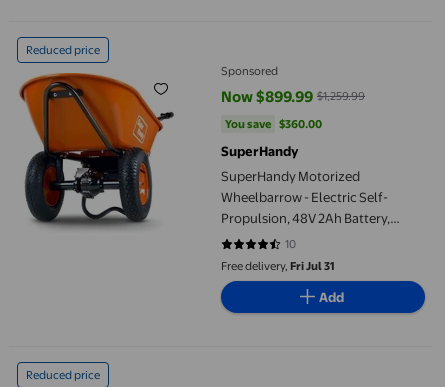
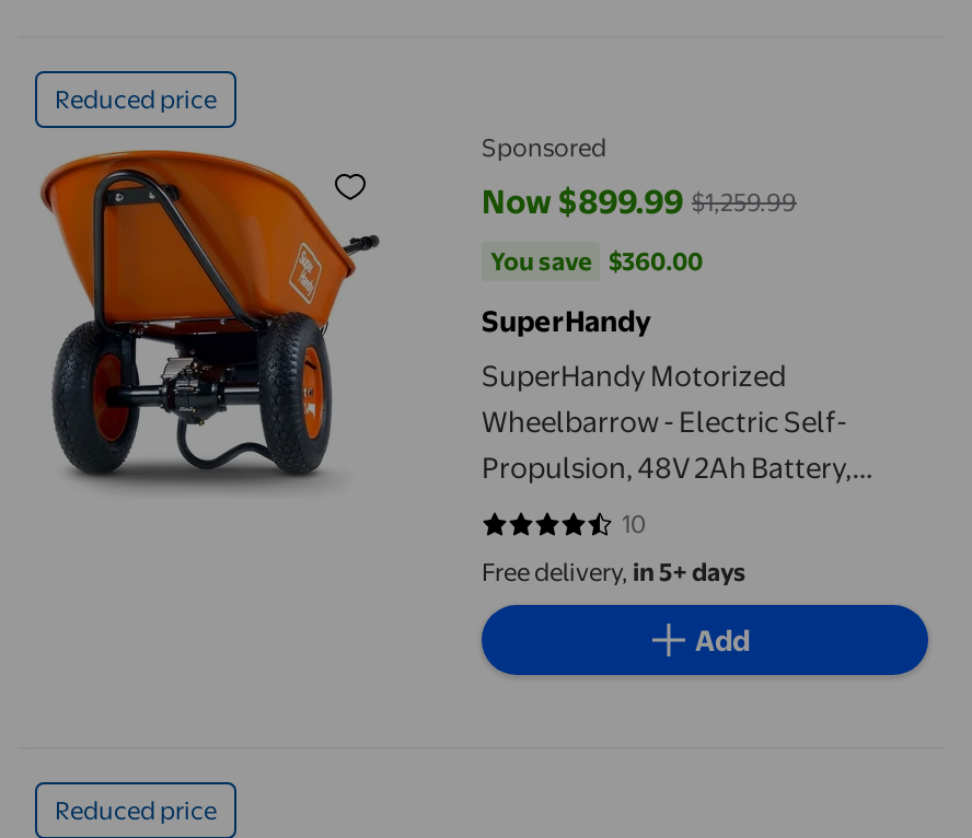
- Free delivery, Fri Jul 31
+ Free delivery, in 5+ days
